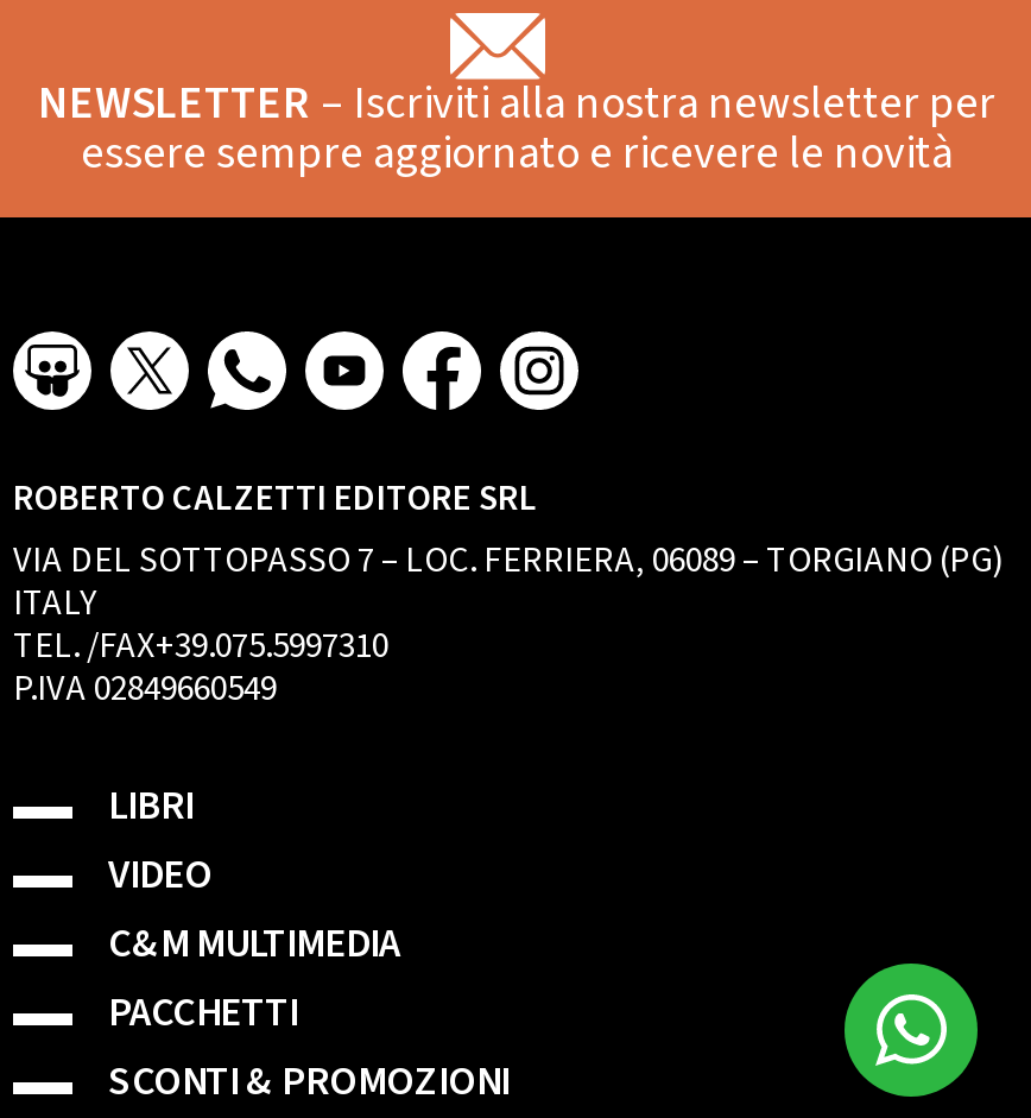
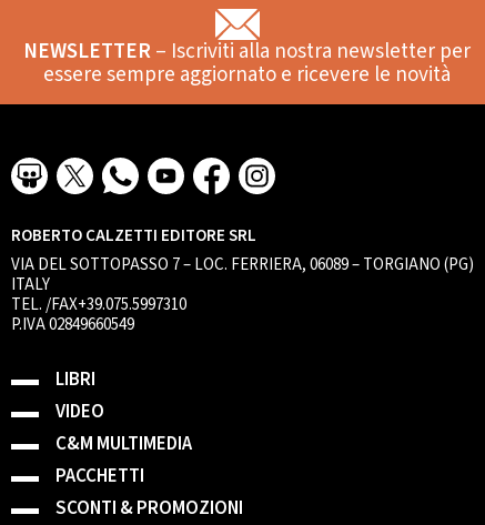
- [image]
